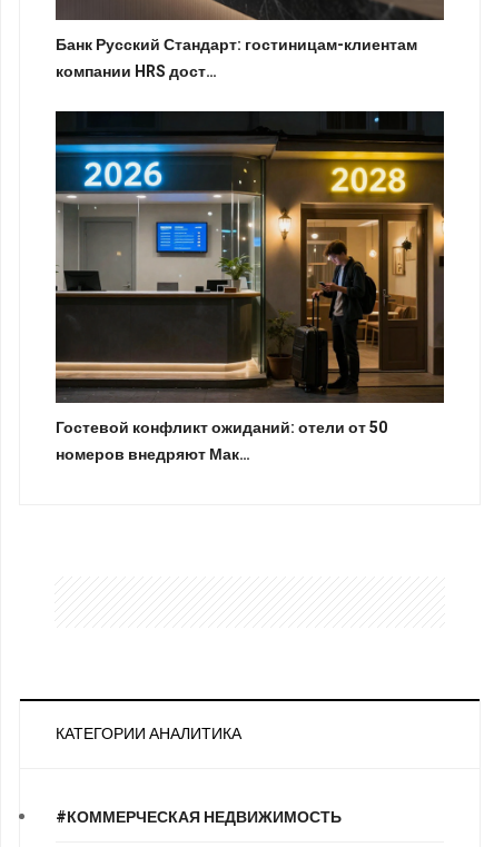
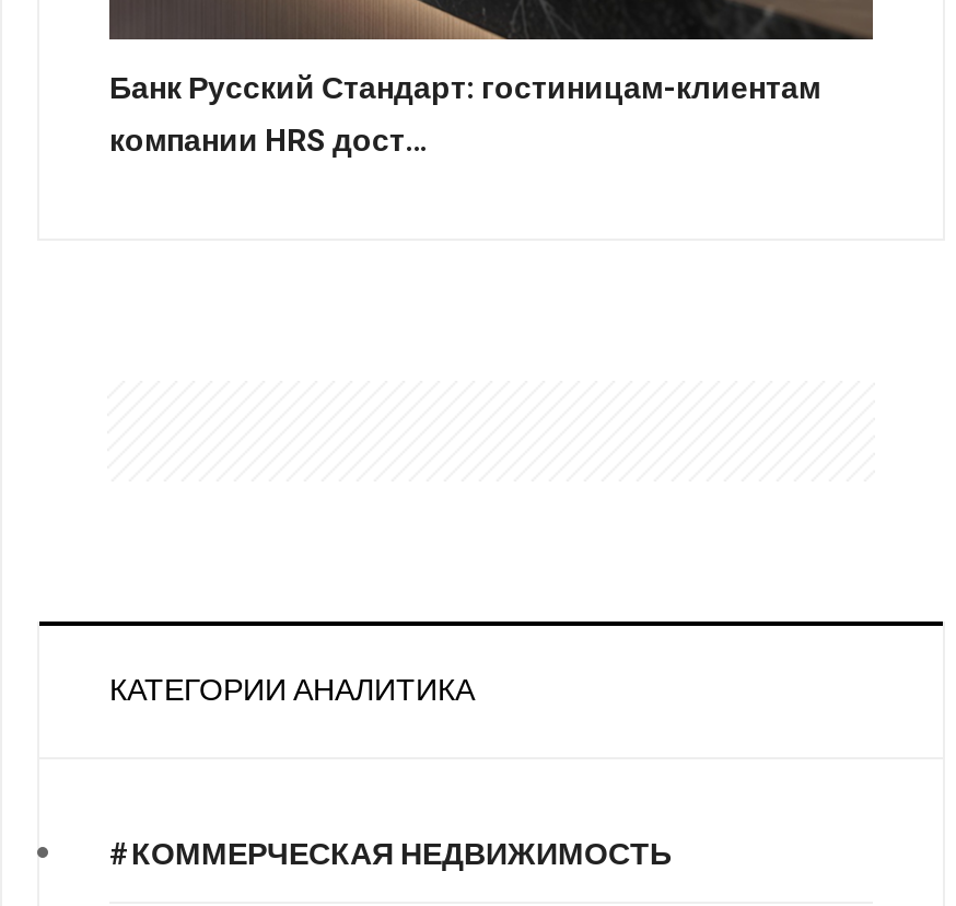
- [image]
- Гостевой конфликт ожиданий: отели от 50
- номеров внедряют Мак…
